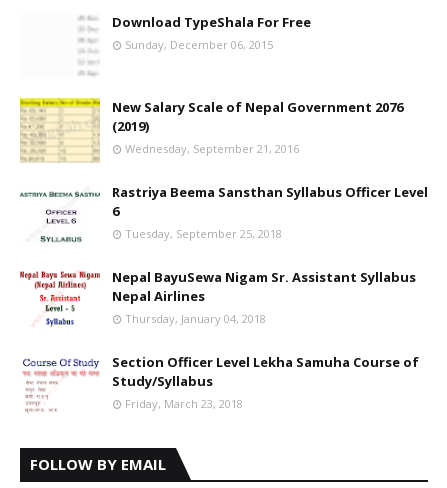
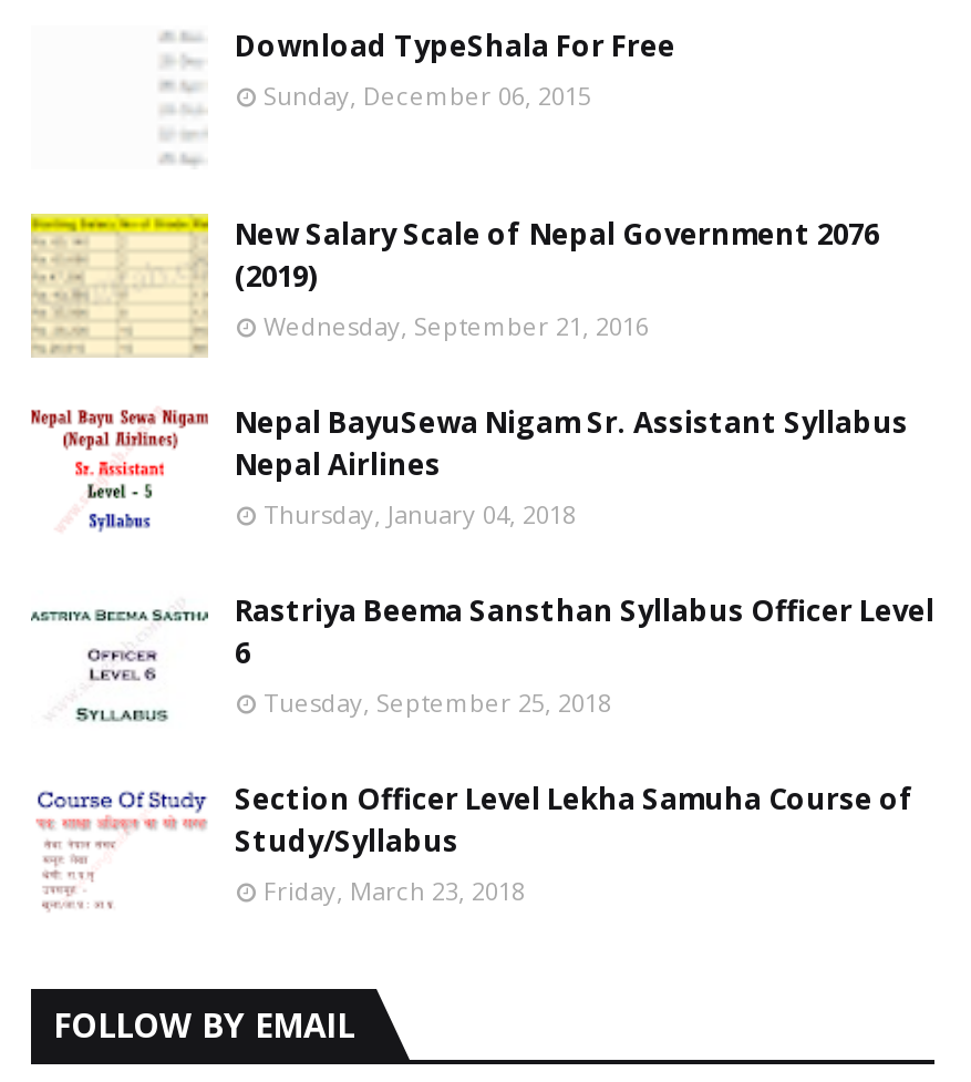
moved down: [image] | Rastriya Beema Sansthan Syllabus Officer Level | 6 | Tuesday, September 25, 2018

moved up: [image] | Nepal BayuSewa Nigam Sr. Assistant Syllabus | Nepal Airlines | Thursday, January 04, 2018
